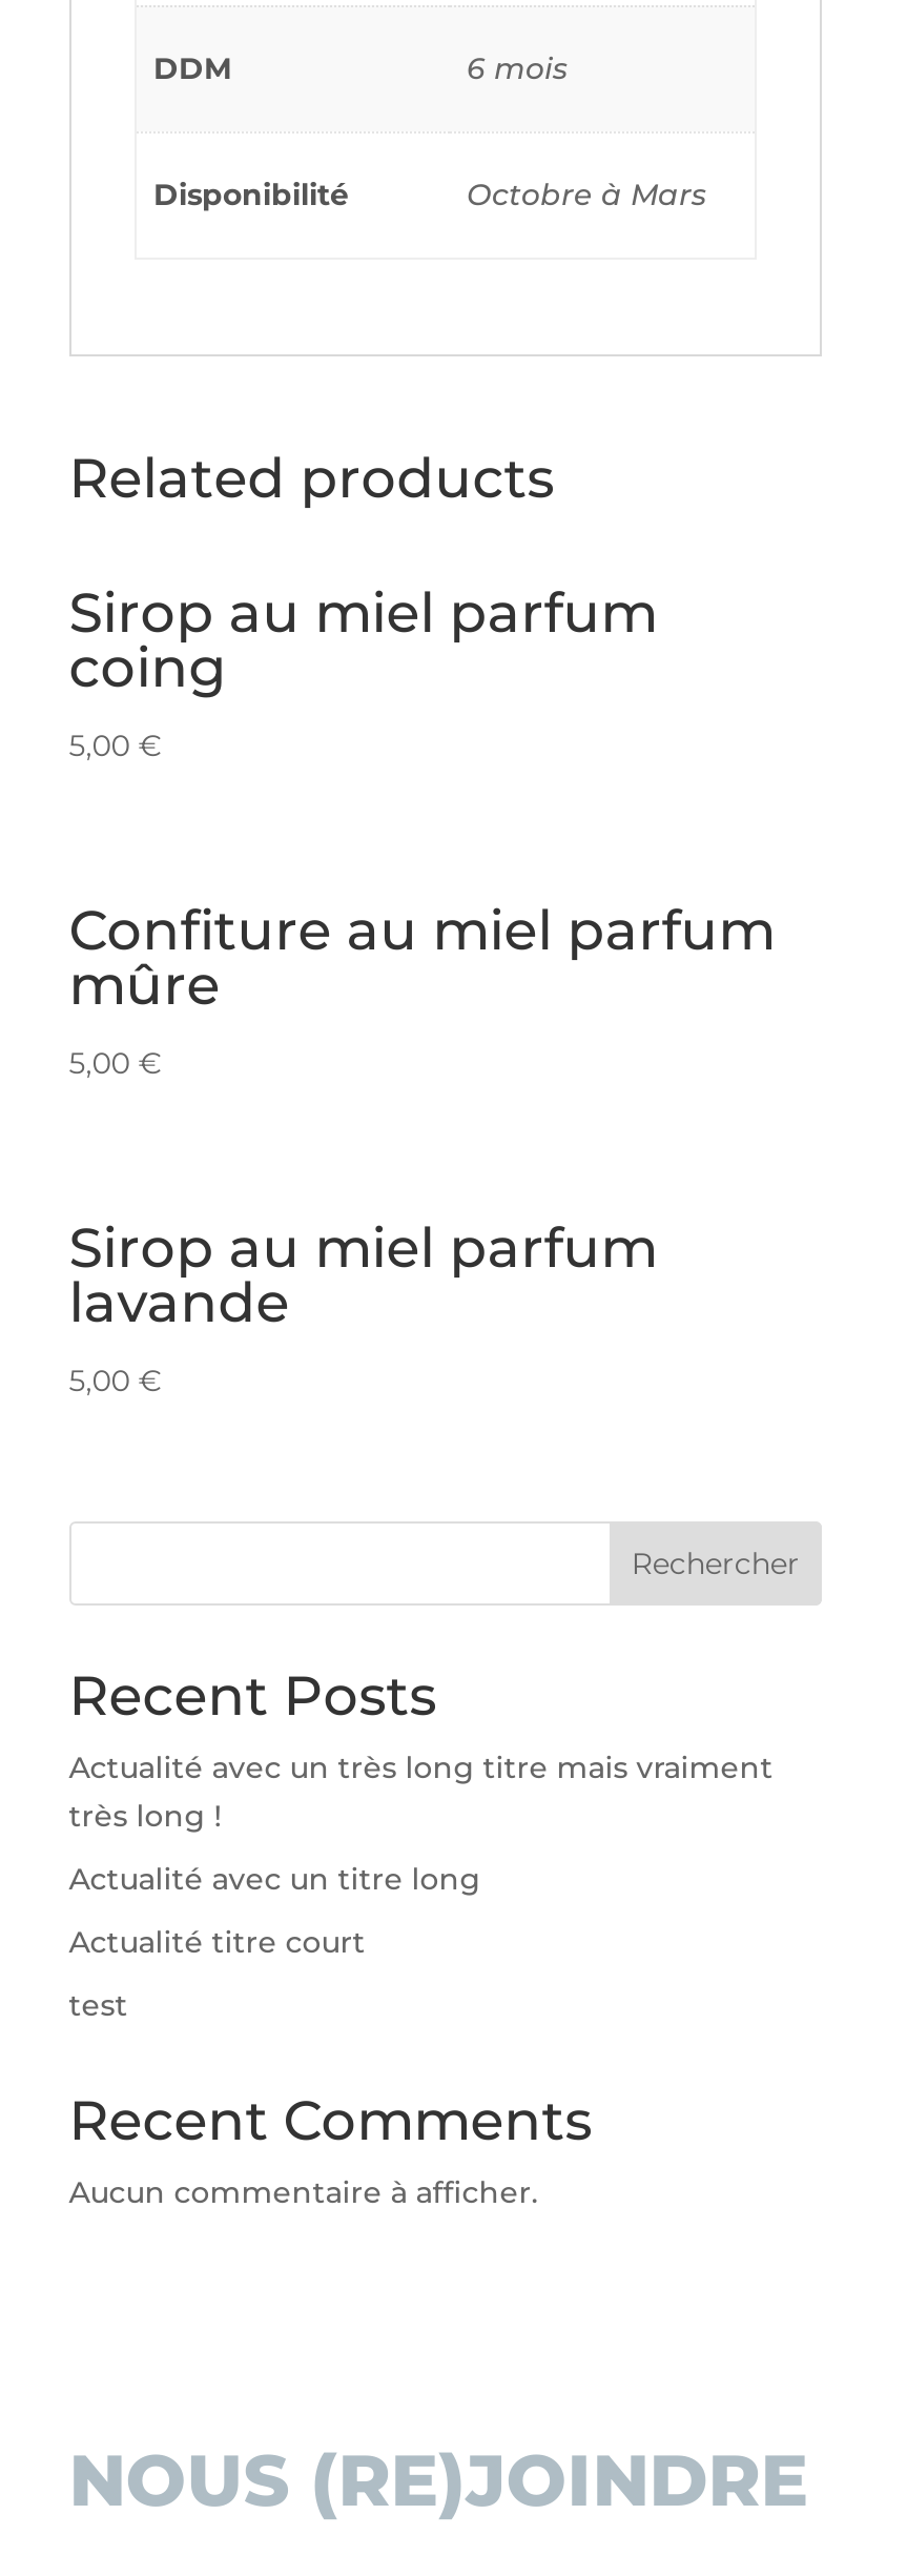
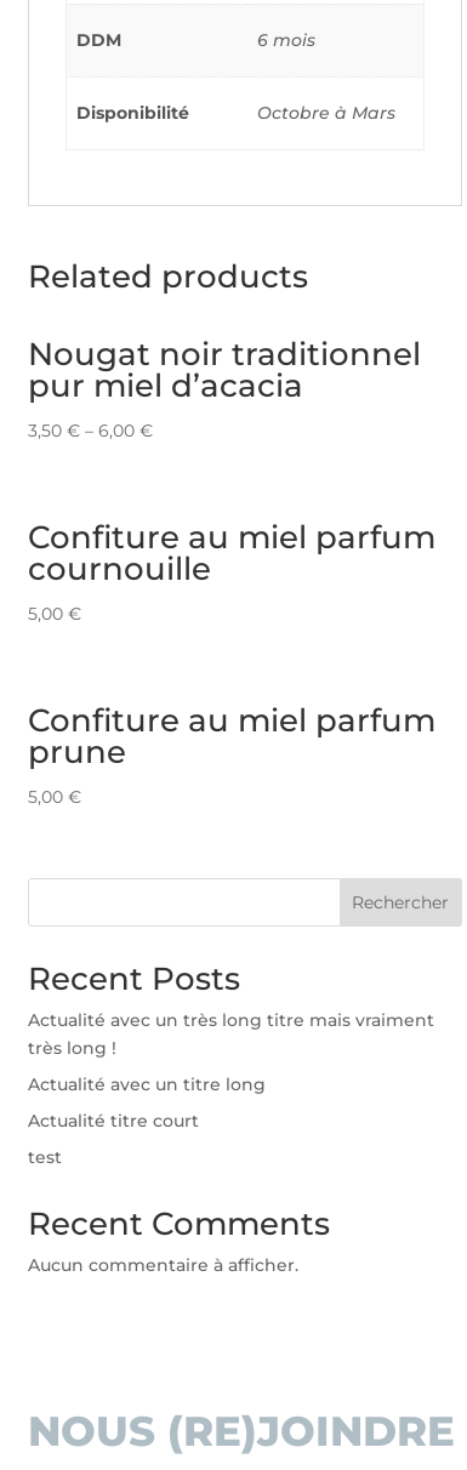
- Sirop au miel parfum
- coing
+ Nougat noir traditionnel
+ pur miel d’acacia
+ 3,50 €– 6,00 €
+ Confiture au miel parfum
+ cournouille

moved down: 5,00 € | Confiture au miel parfum

- mûre
- 5,00 €
- Sirop au miel parfum
- lavande
+ prune
